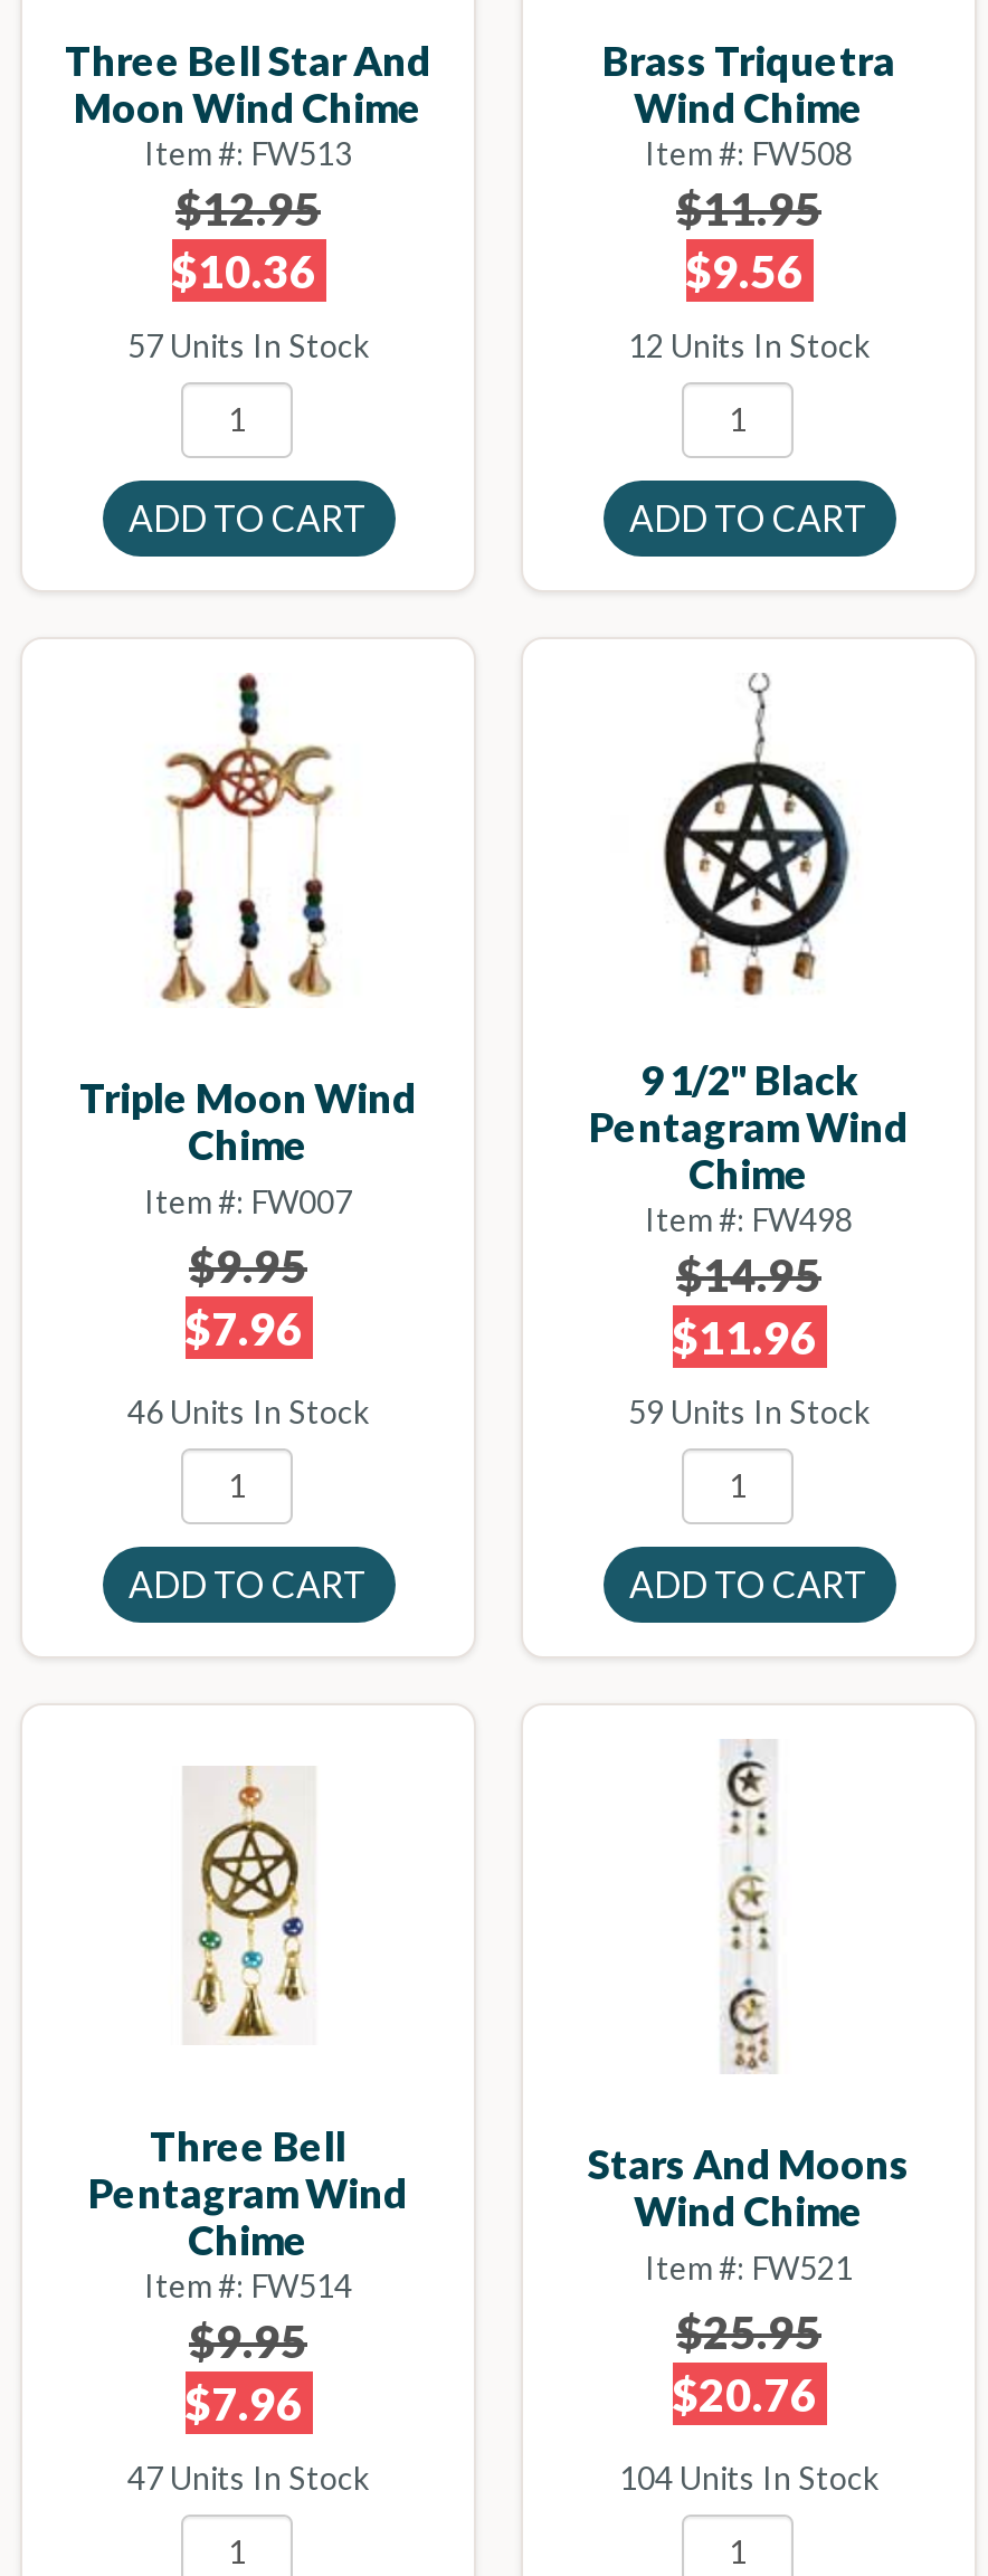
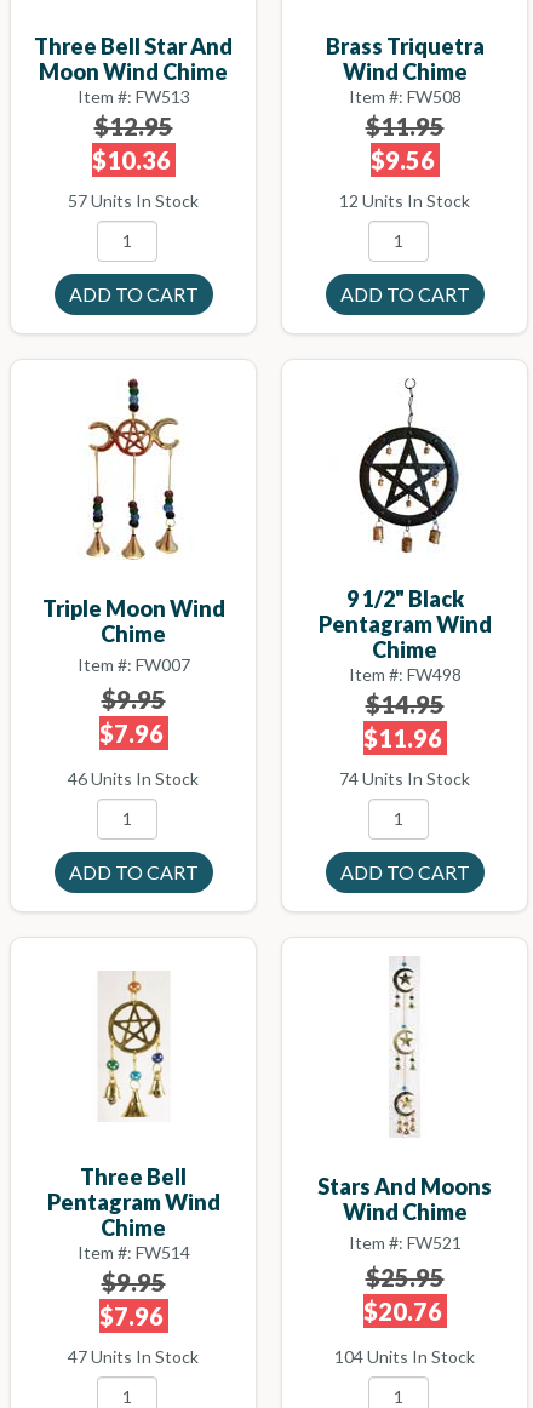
- 59 Units In Stock
+ 74 Units In Stock
